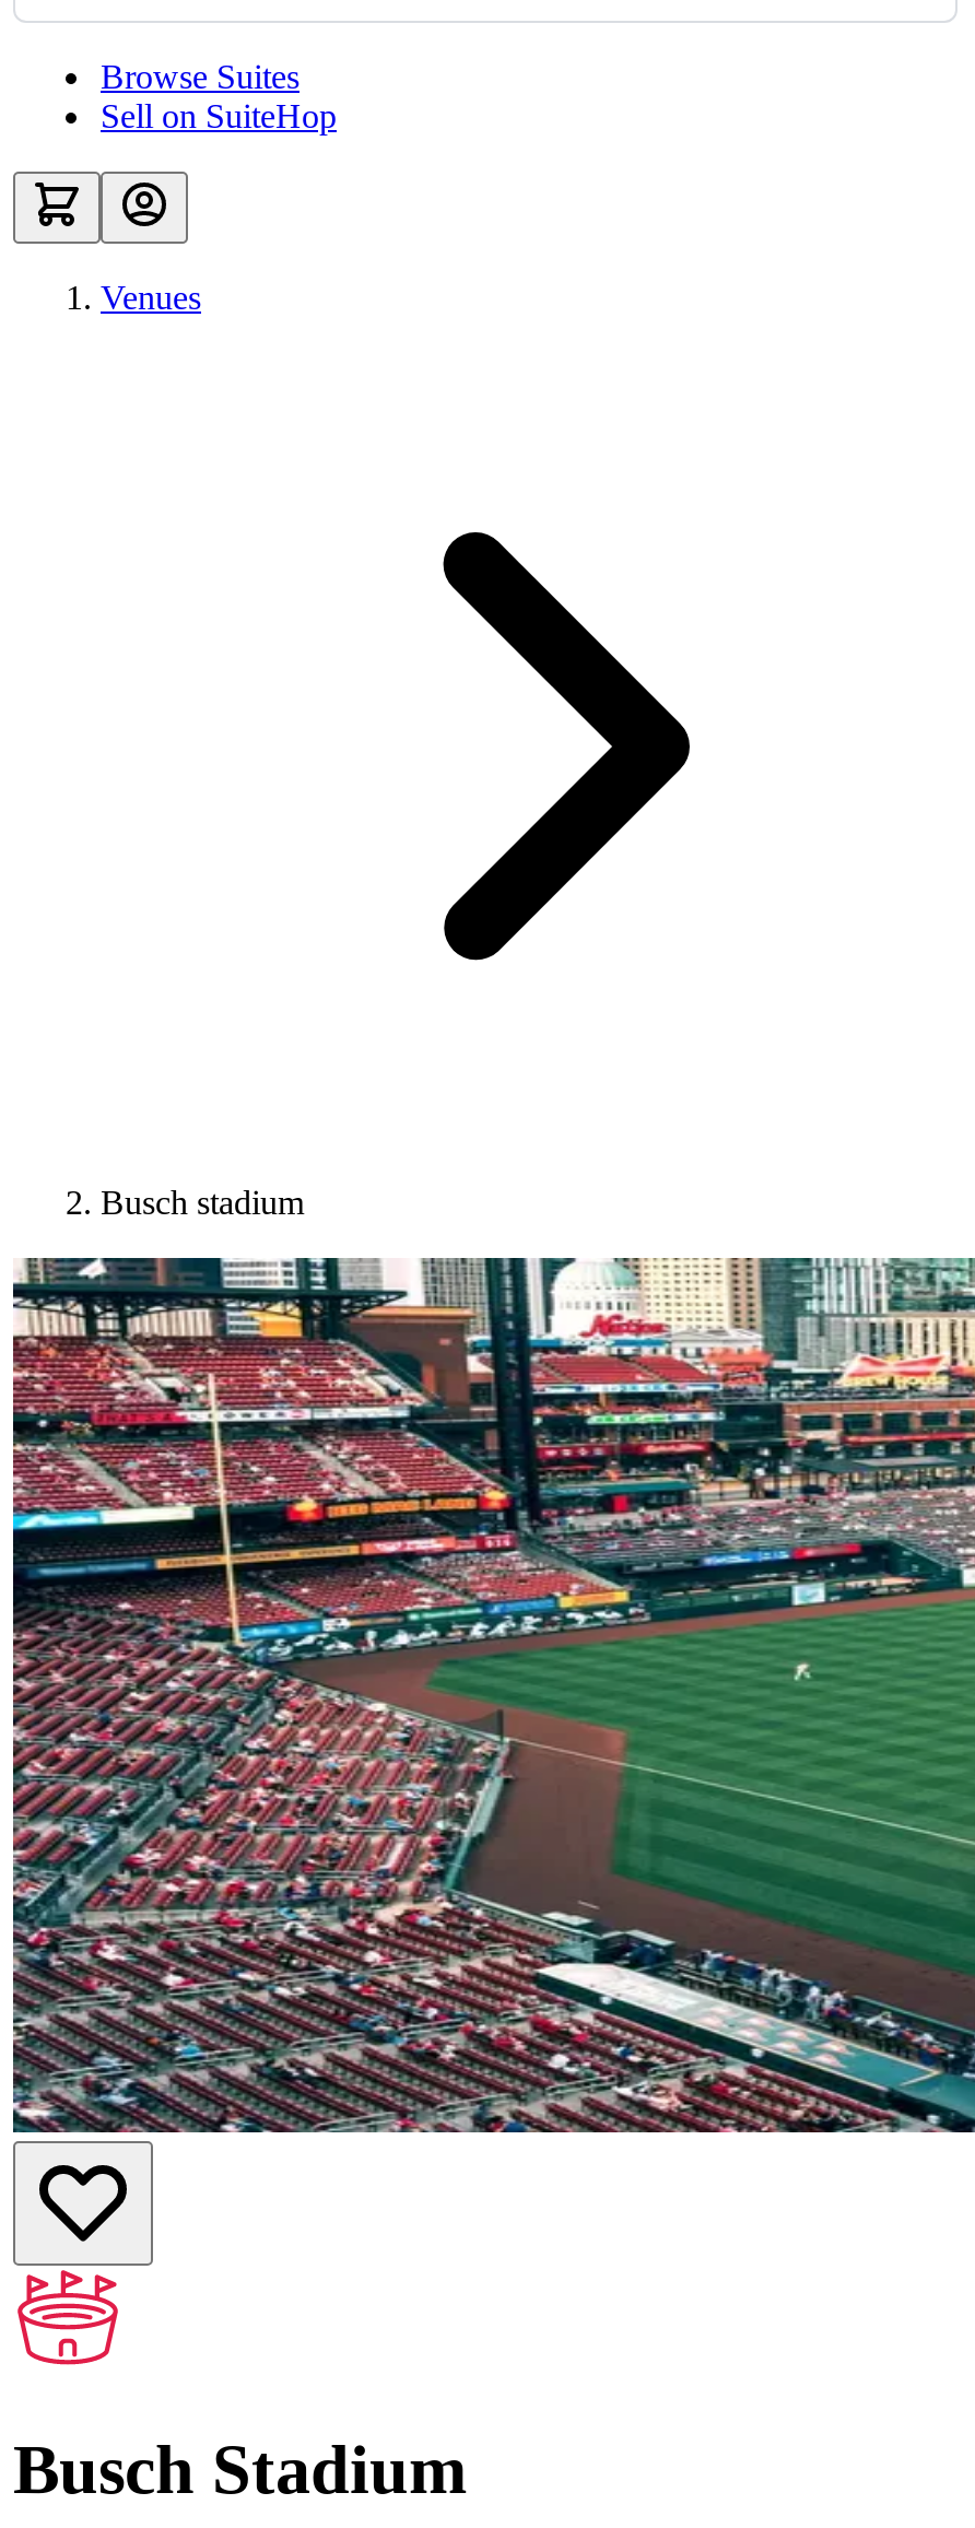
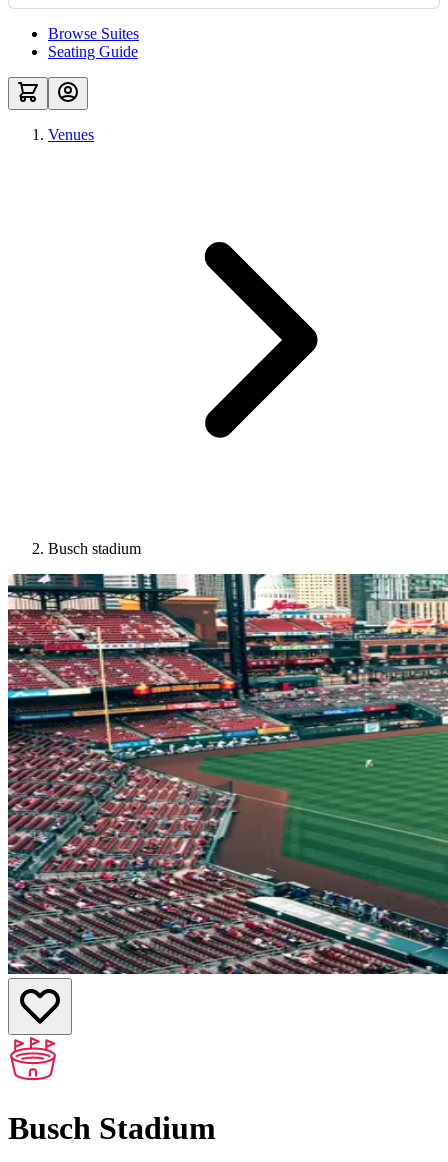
- Sell on SuiteHop
+ Seating Guide
